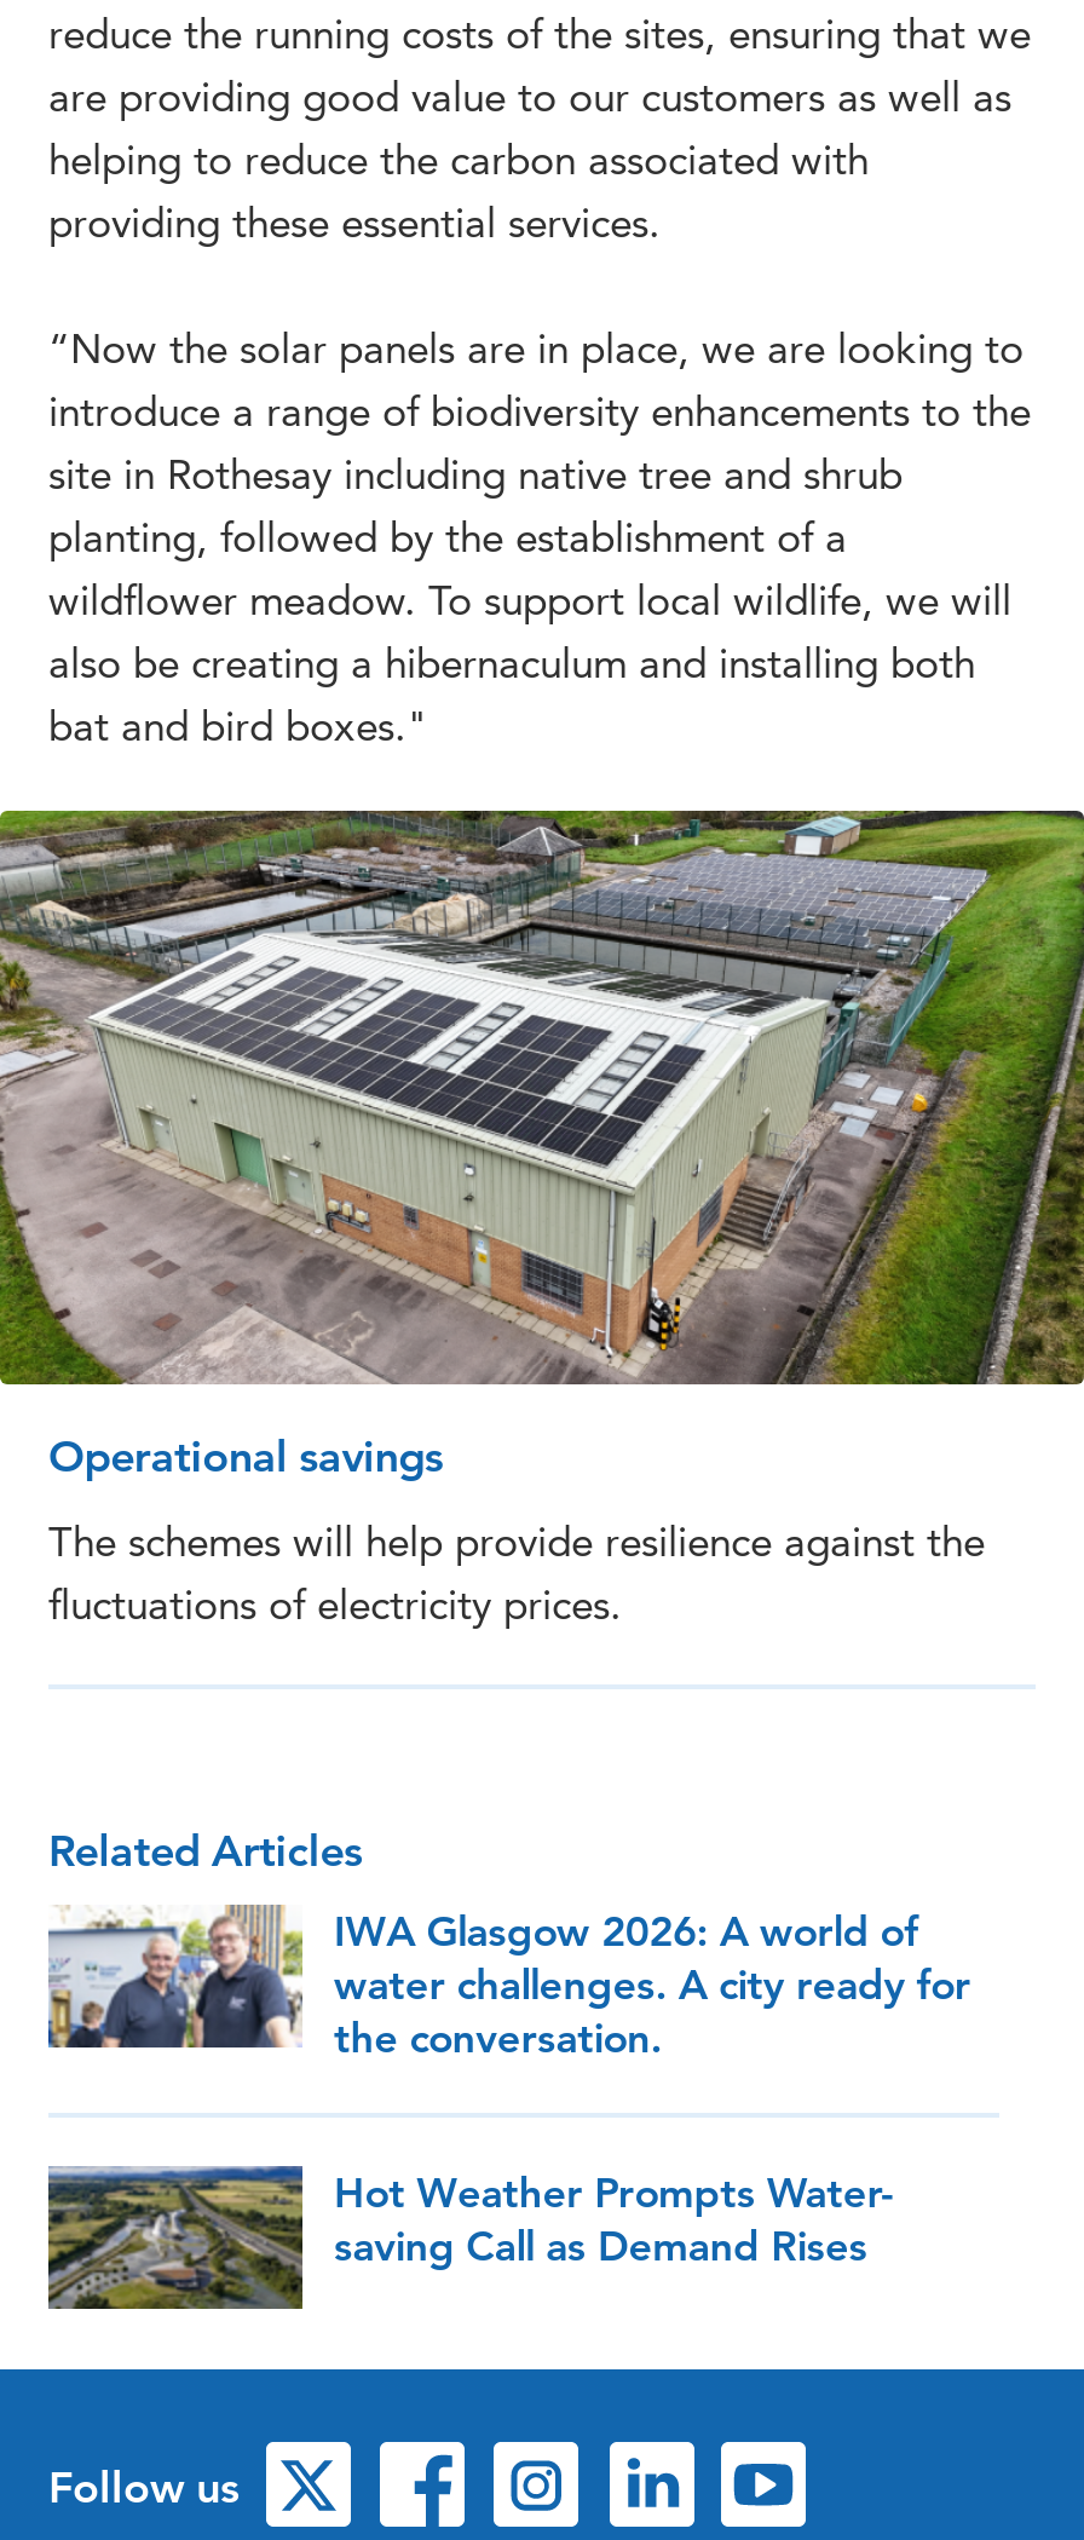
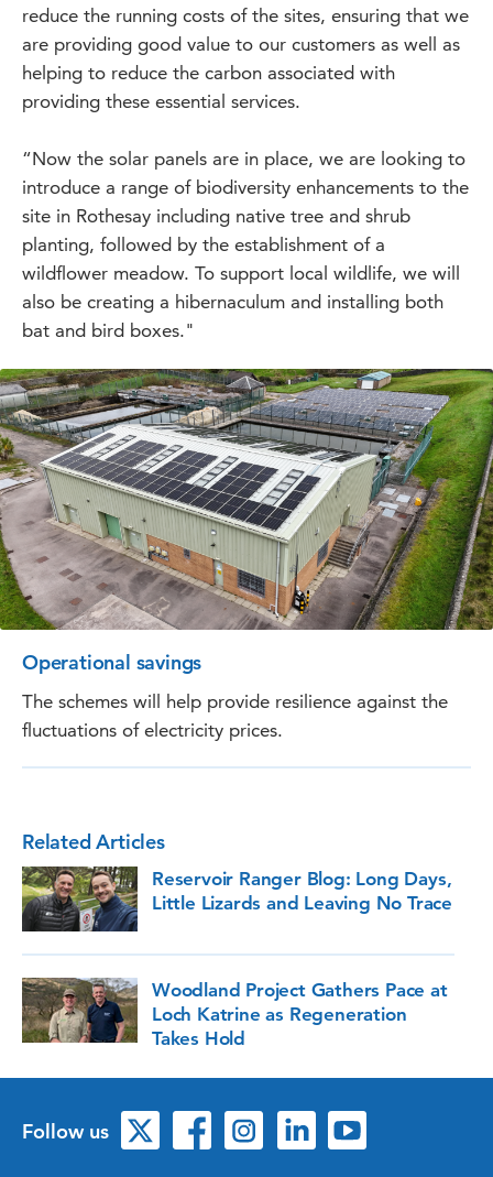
- [image]
- IWA Glasgow 2026: A world of
- water challenges. A city ready for
- the conversation.
+ [image]
+ Reservoir Ranger Blog: Long Days,
+ Little Lizards and Leaving No Trace

- [image]
- Hot Weather Prompts Water-
- saving Call as Demand Rises
+ [image]
+ Woodland Project Gathers Pace at
+ Loch Katrine as Regeneration
+ Takes Hold
